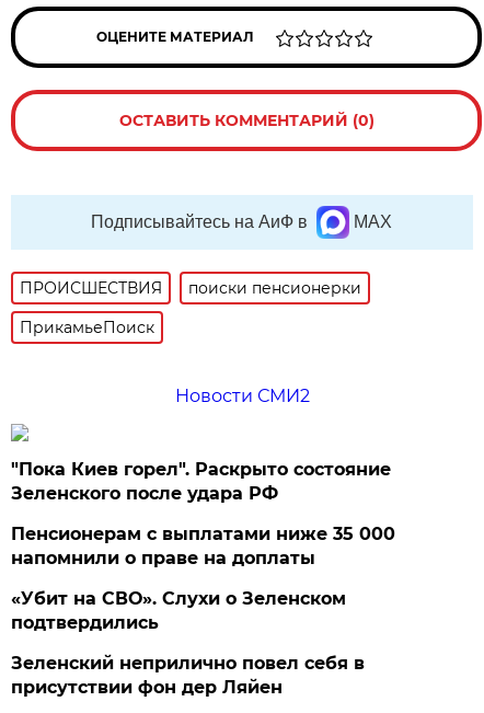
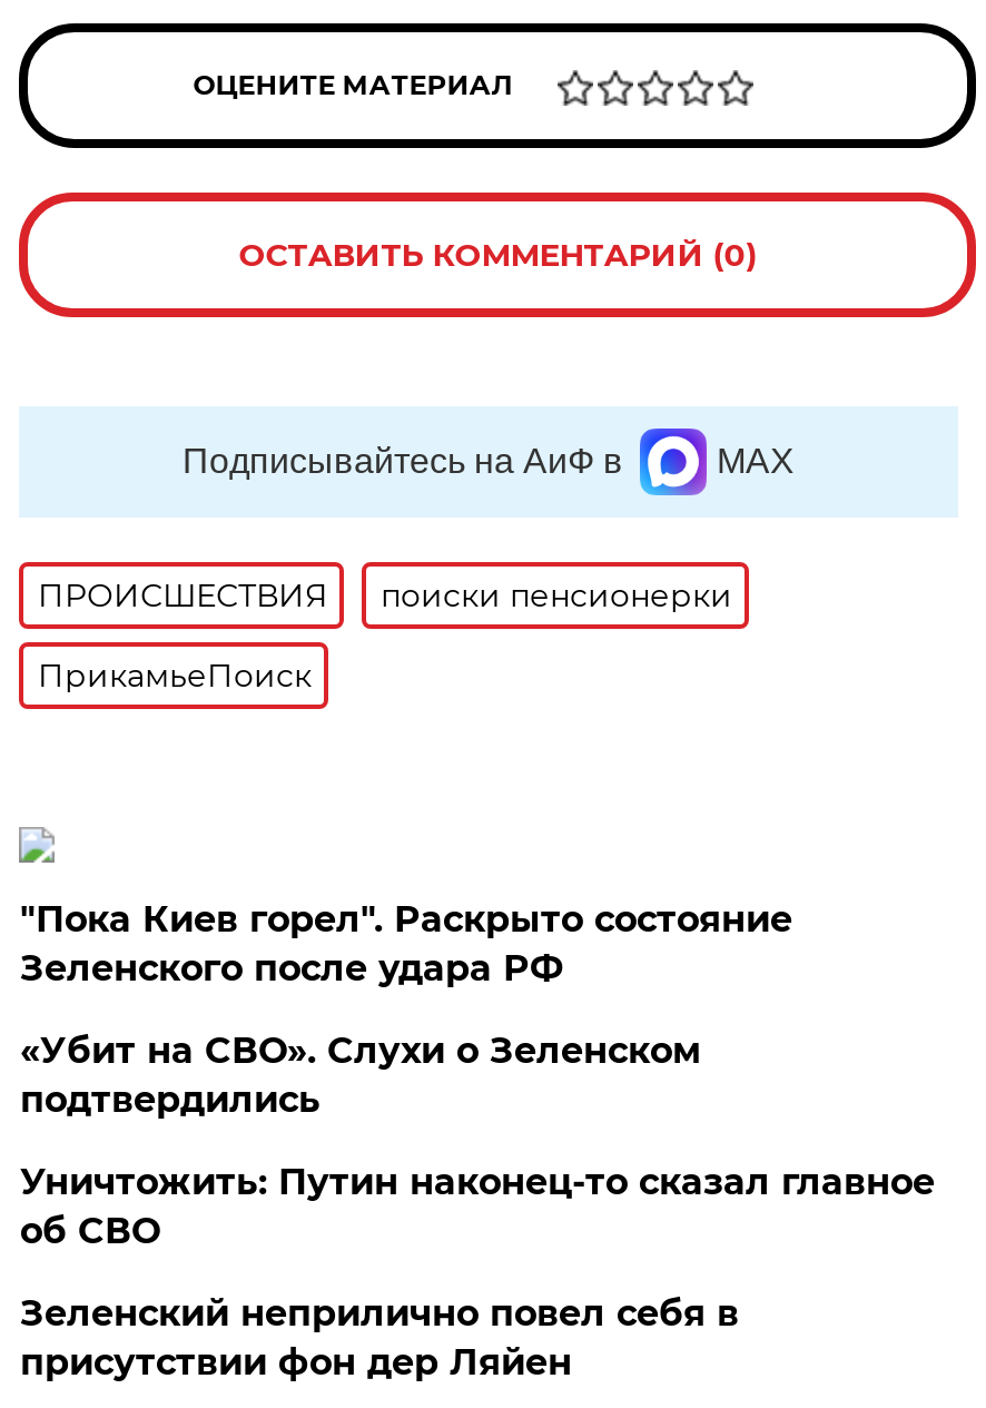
- Новости СМИ2

- Пенсионерам с выплатами ниже 35 000
- напомнили о праве на доплаты

moved up: «Убит на СВО». Слухи о Зеленском | подтвердились

+ Уничтожить: Путин наконец-то сказал главное
+ об СВО
